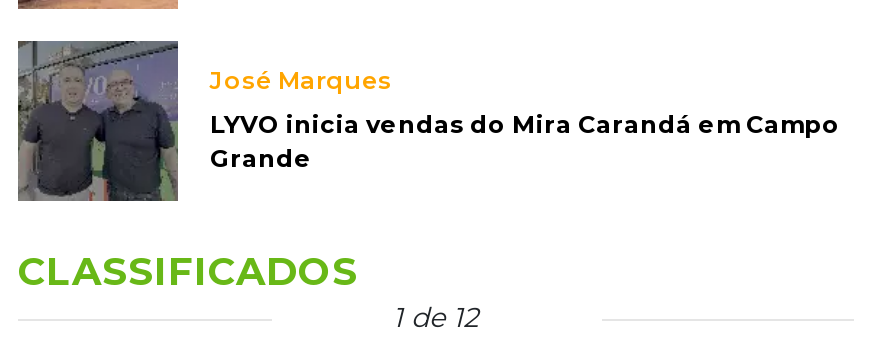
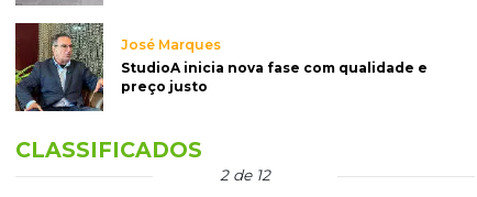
- [image]
- LYVO inicia vendas do Mira Carandá em Campo
- Grande
+ [image]
+ StudioA inicia nova fase com qualidade e
+ preço justo
